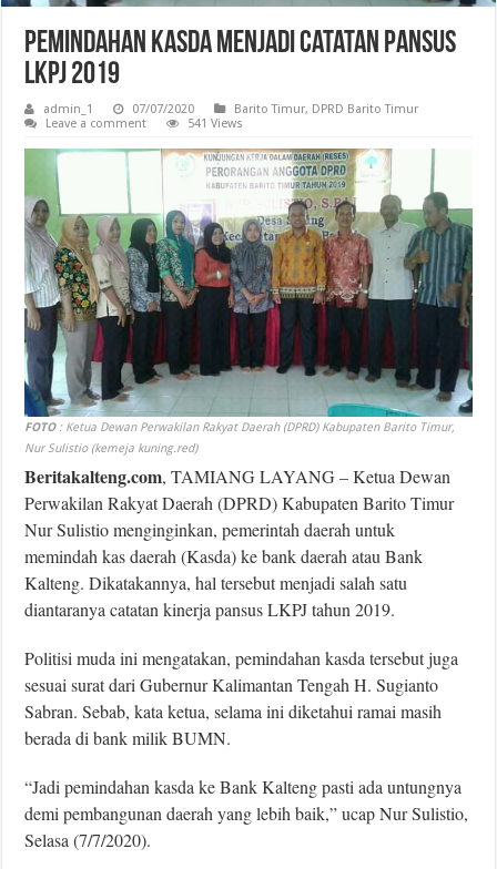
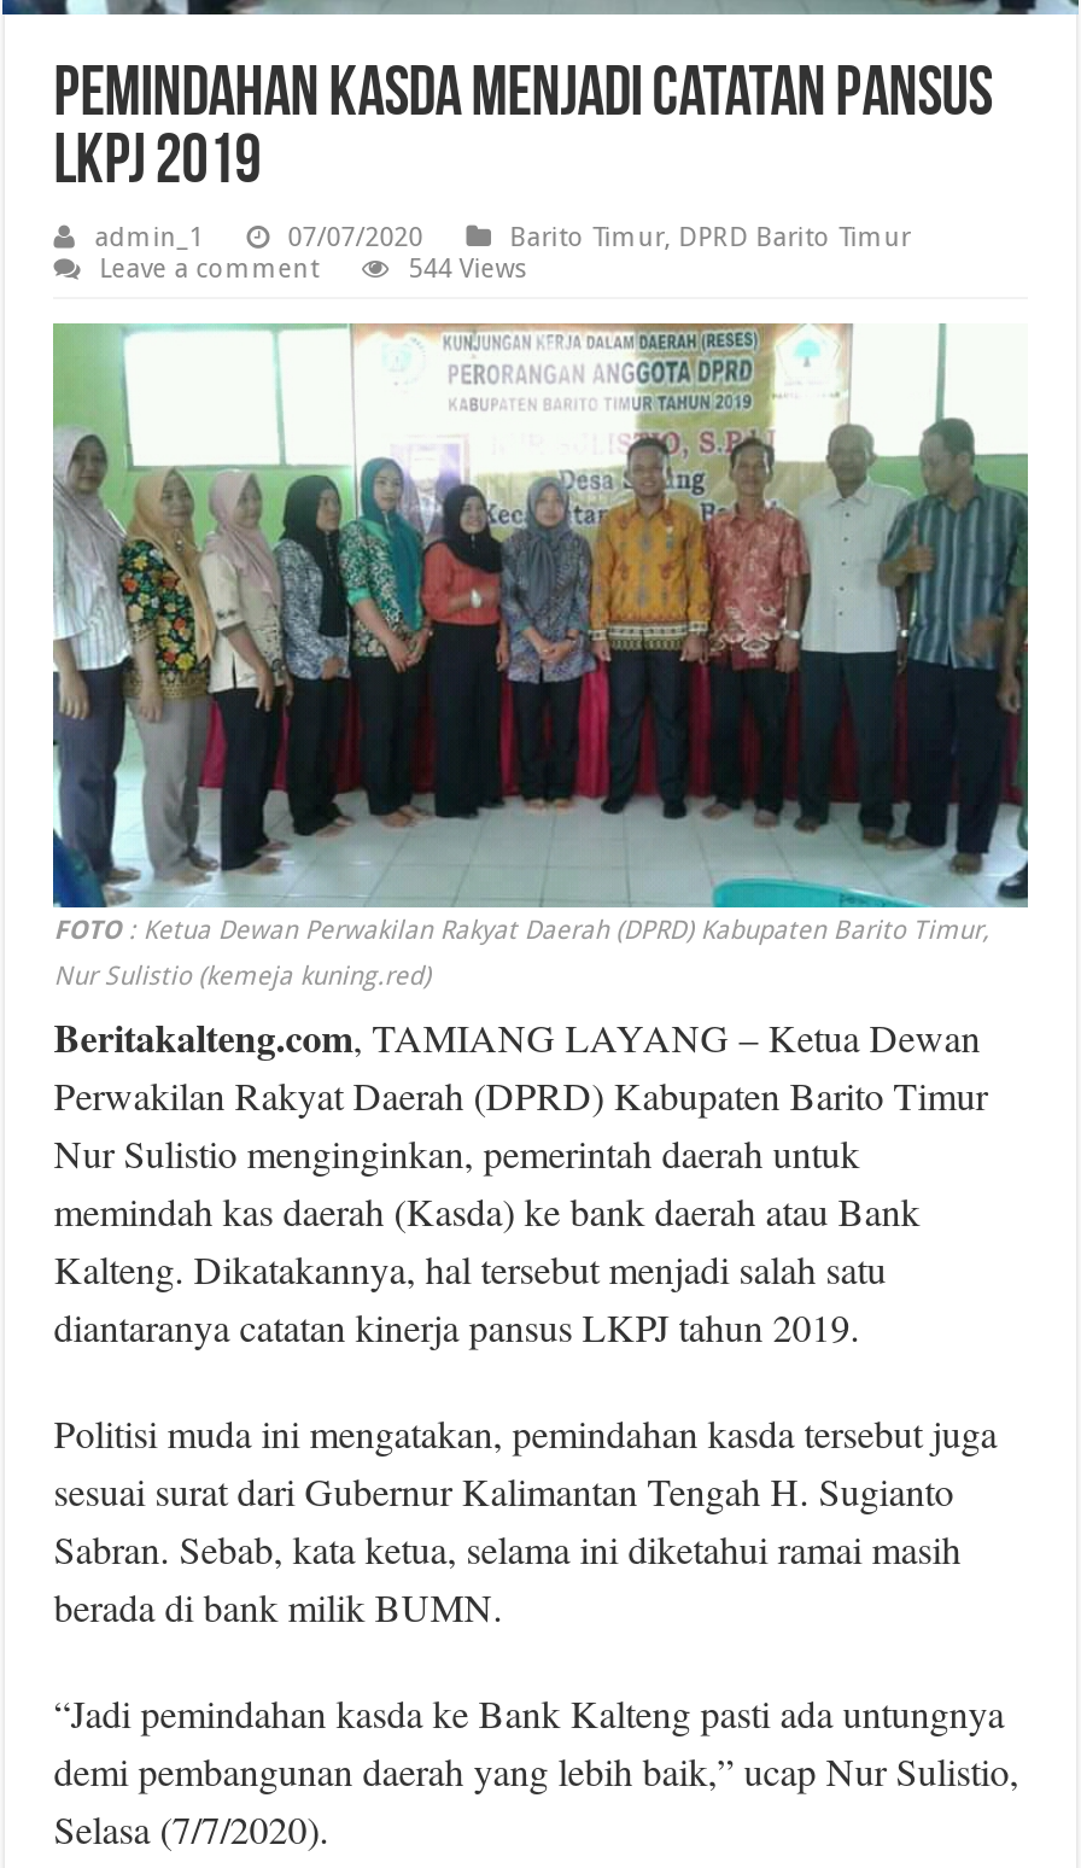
- 541 Views
+ 544 Views
